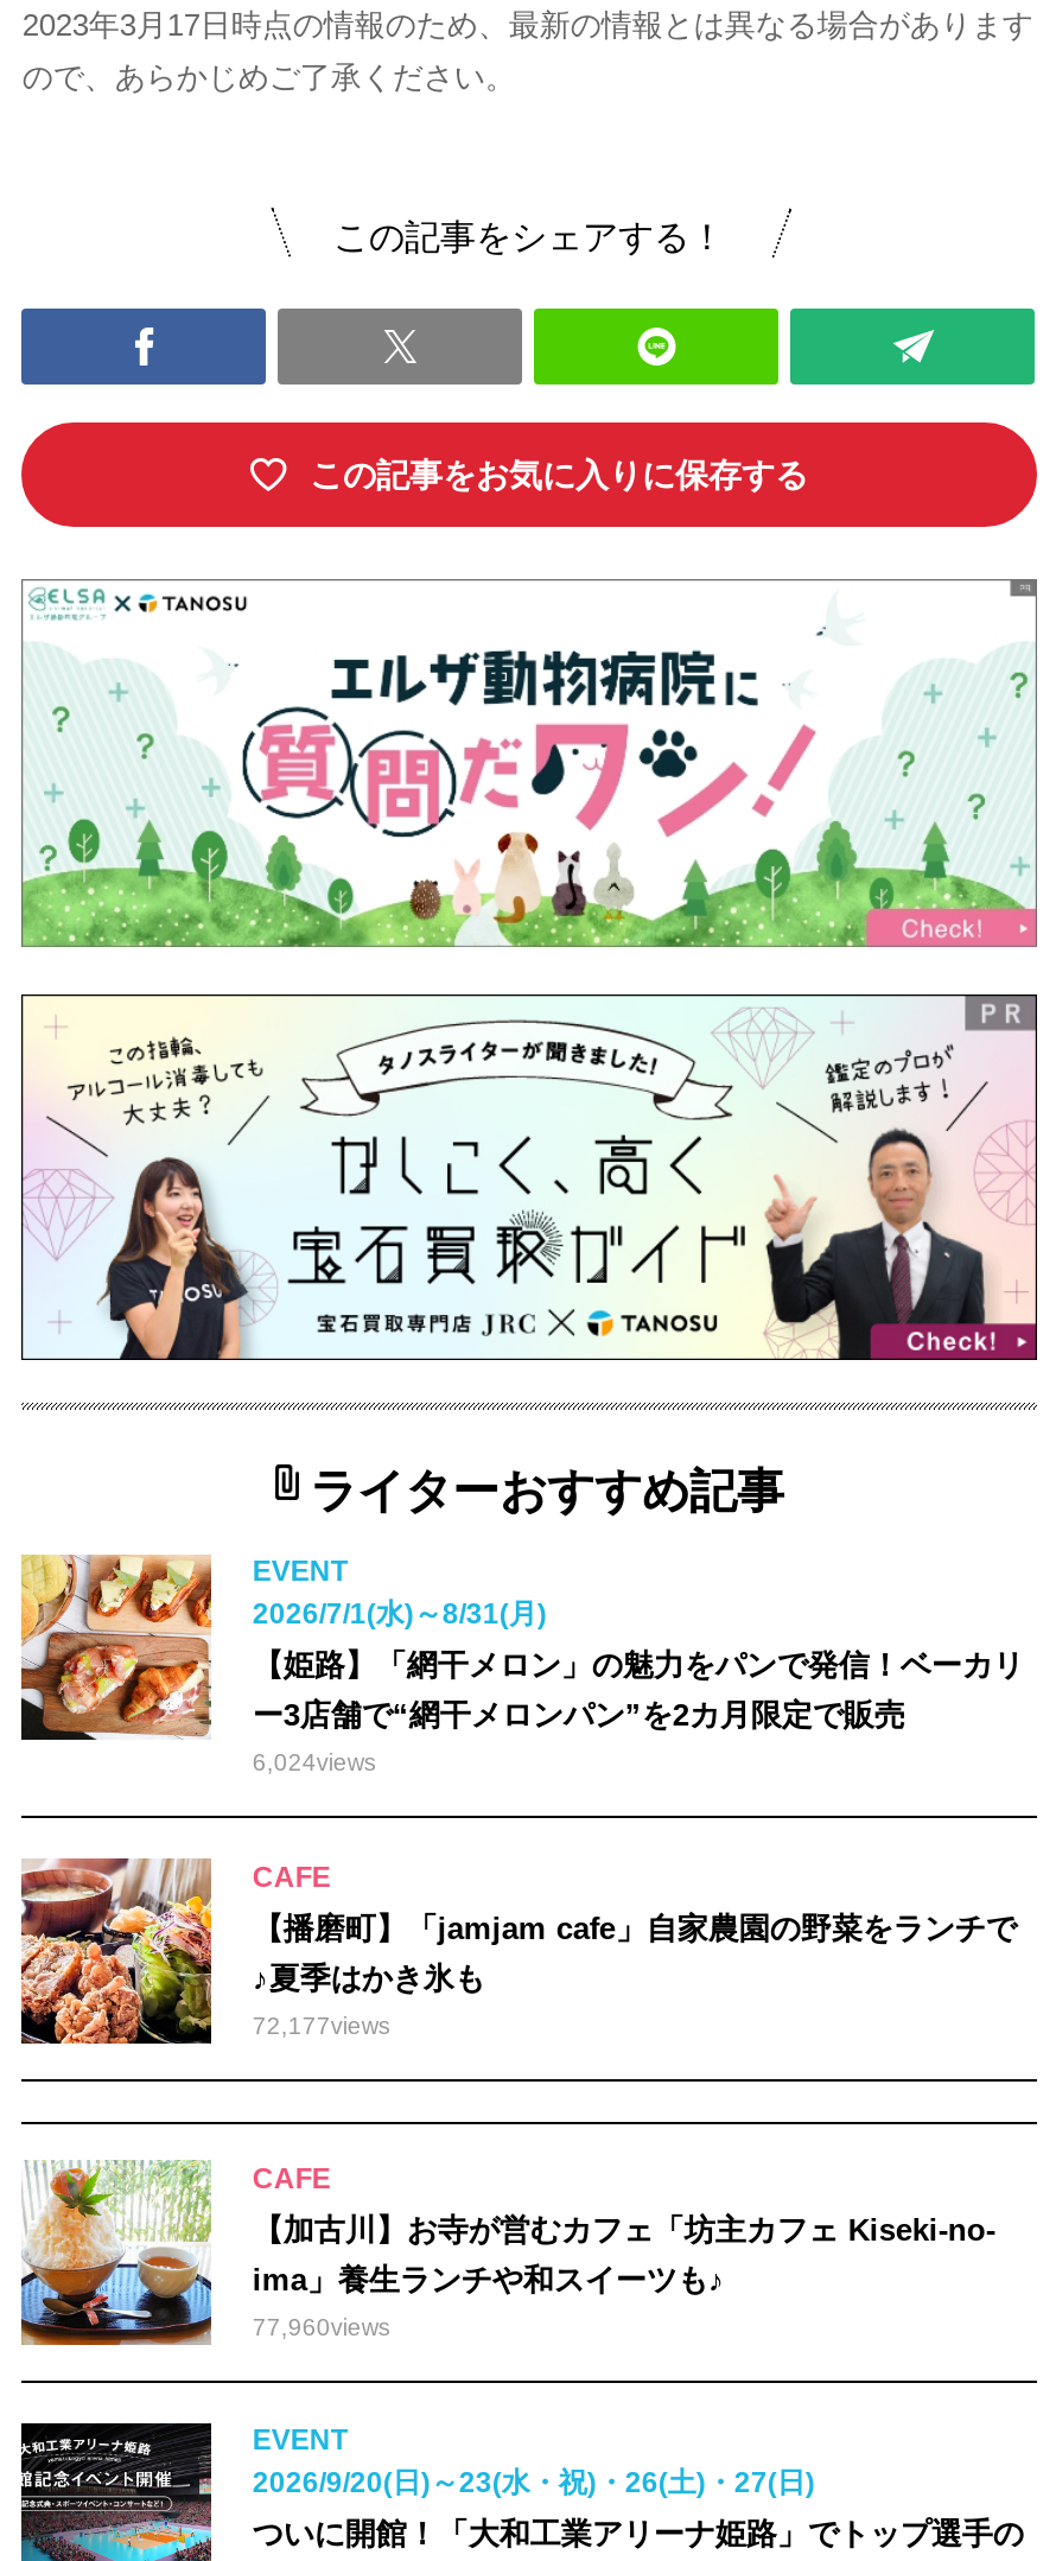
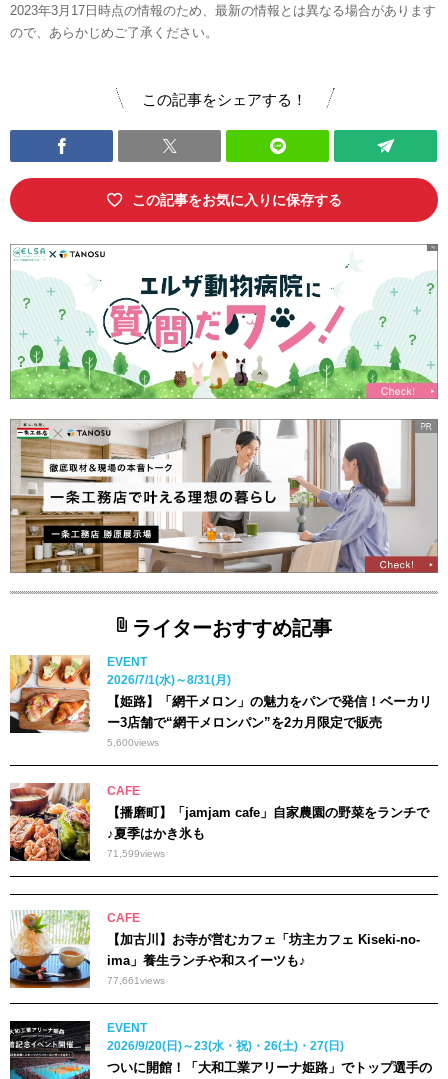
- [image]
+ [image]

- 6,024views
+ 5,600views

- 72,177views
+ 71,599views

- 77,960views
+ 77,661views
